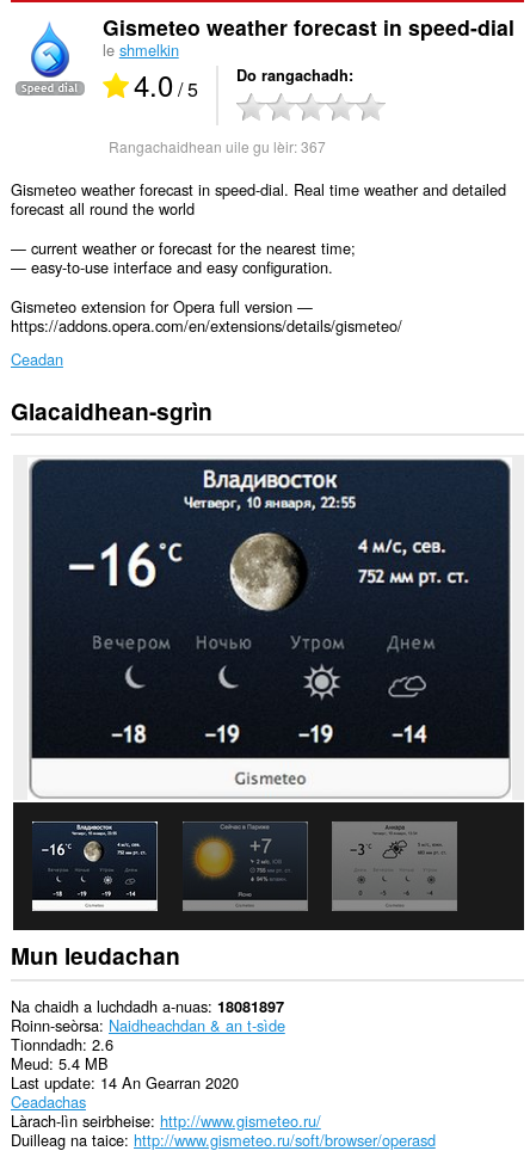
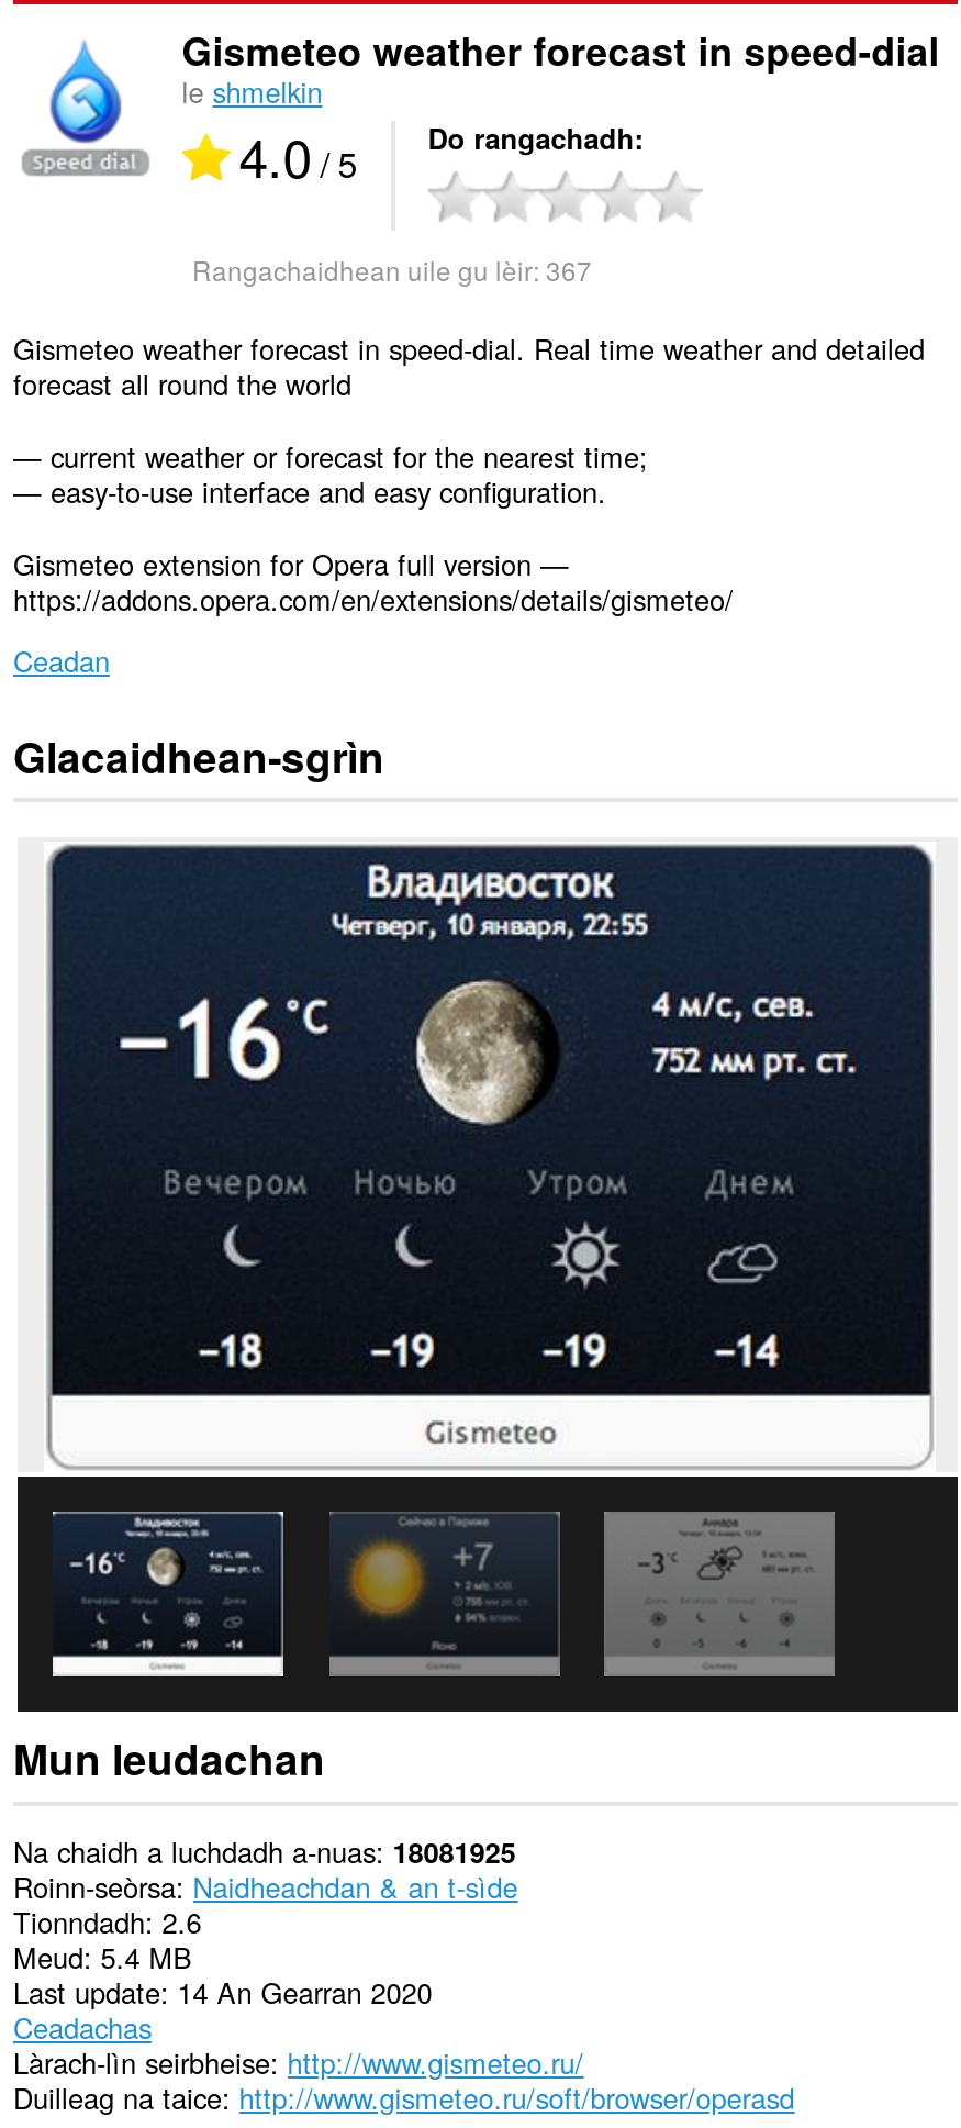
- Na chaidh a luchdadh a-nuas 18081897
+ Na chaidh a luchdadh a-nuas 18081925
